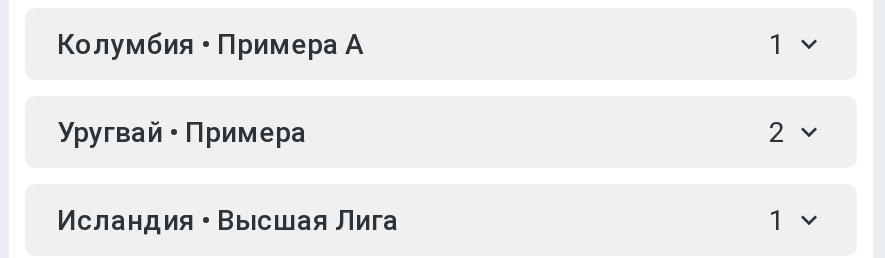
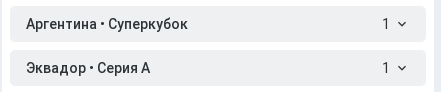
- Колумбия • Примера A
+ Аргентина • Суперкубок

- Уругвай • Примера
- 2
- Исландия • Высшая Лига
+ Эквадор • Серия A
